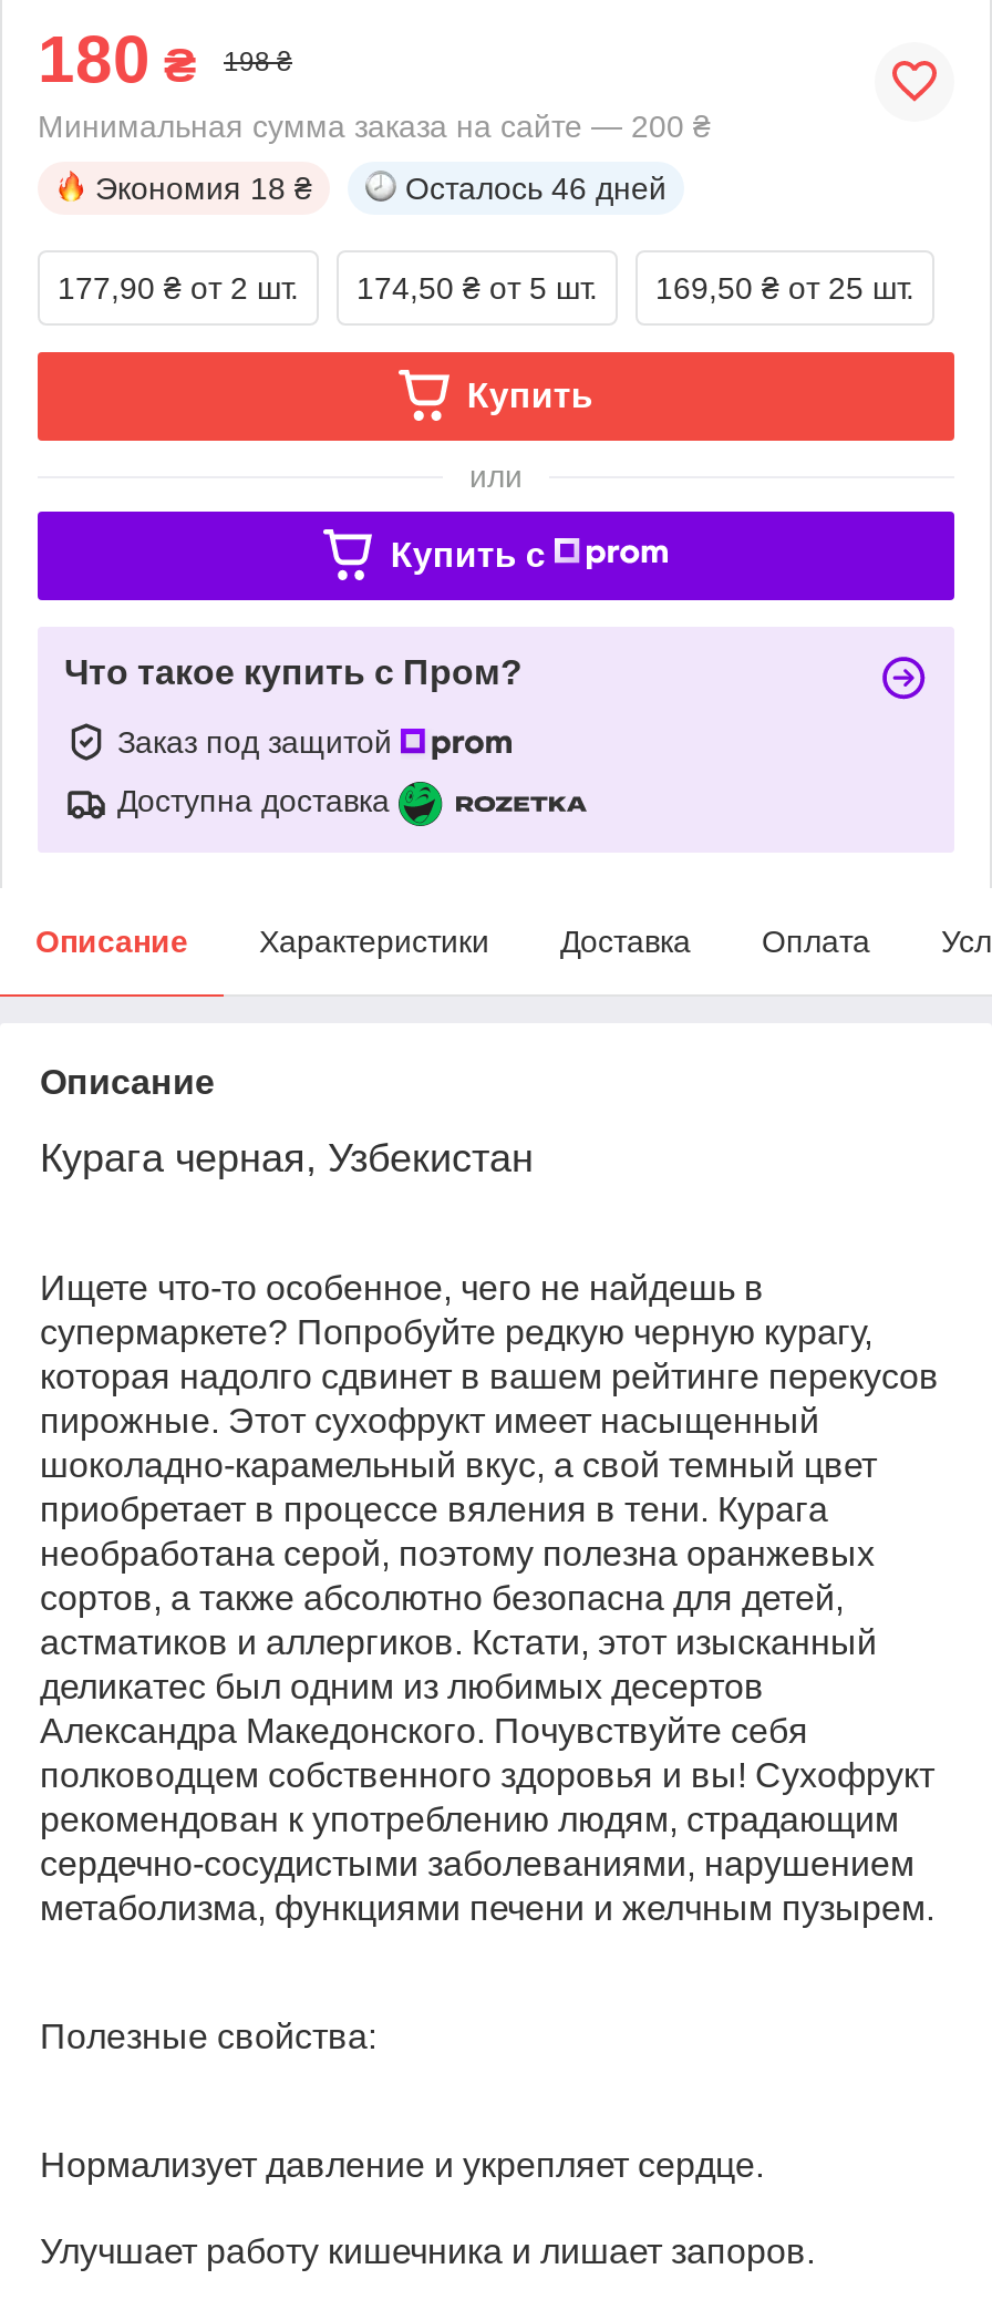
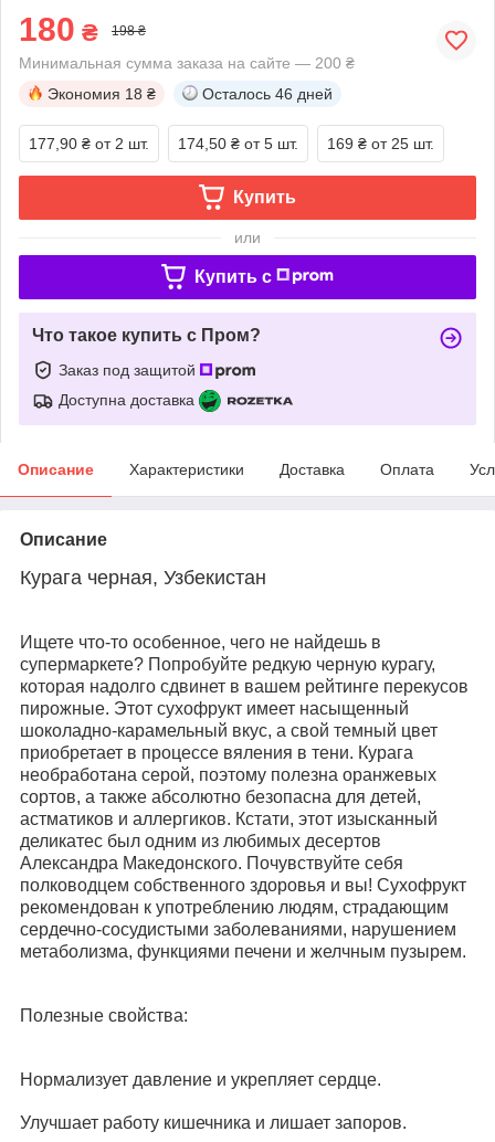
- 177,90 ₴ от 2 шт. 174,50 ₴ от 5 шт. 169,50 ₴ от 25 шт.
+ 177,90 ₴ от 2 шт. 174,50 ₴ от 5 шт. 169 ₴ от 25 шт.
